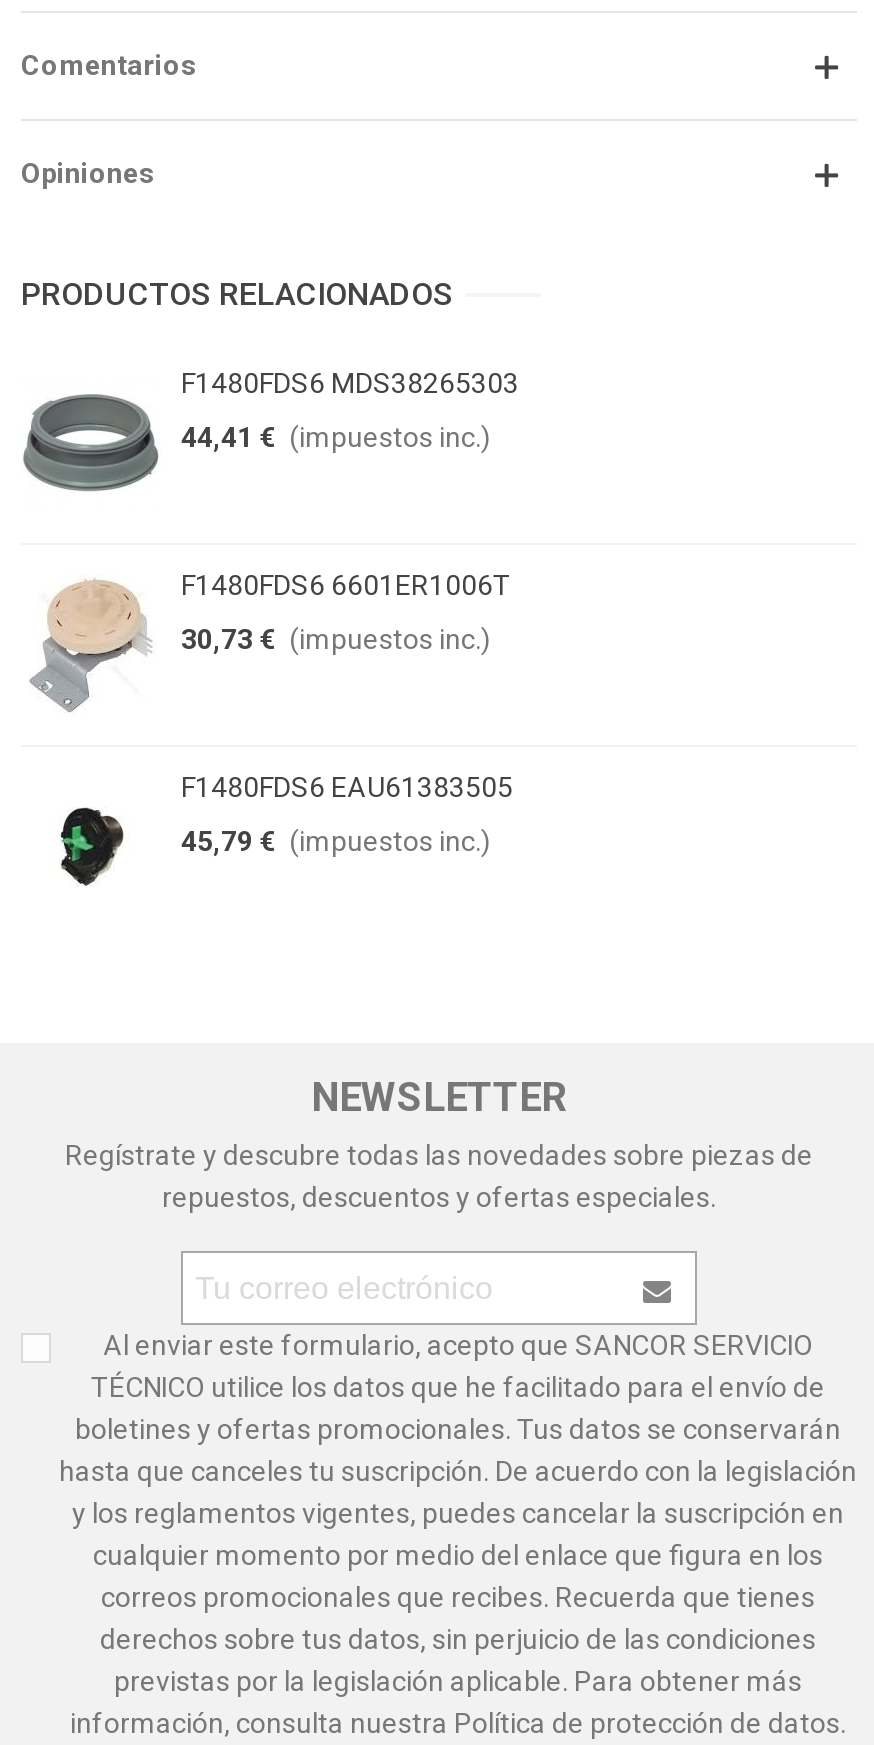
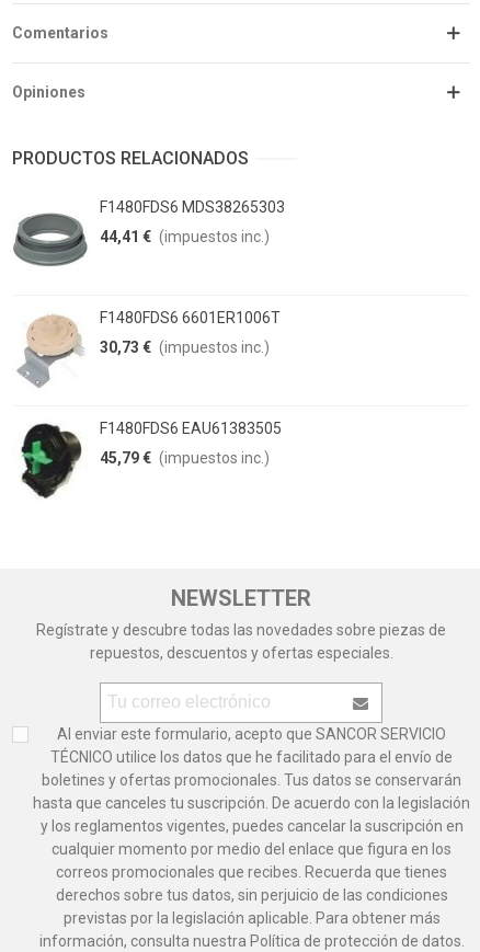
- [image]
+ [image]
